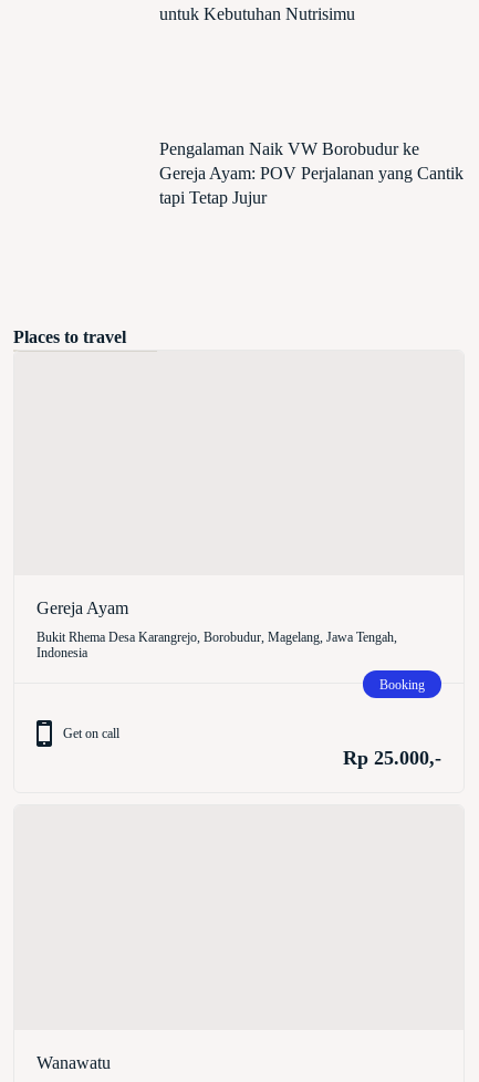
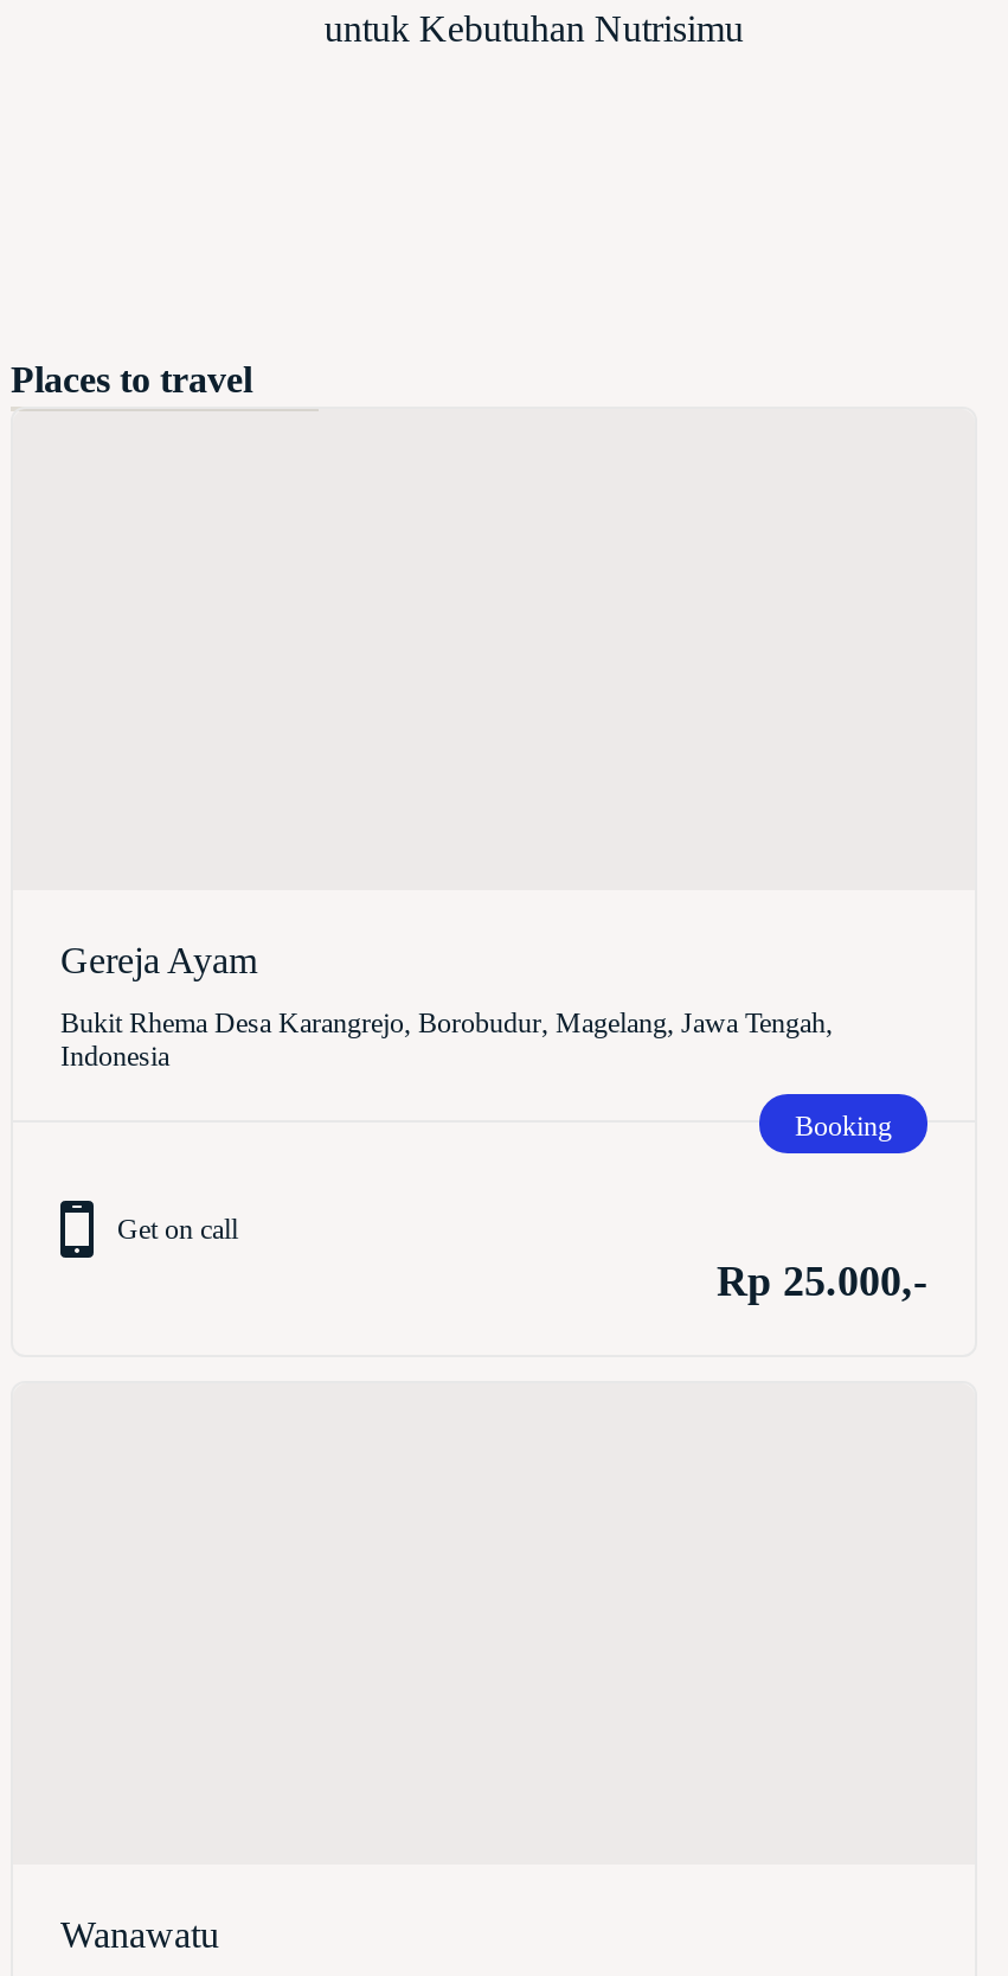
- Pengalaman Naik VW Borobudur ke
- Gereja Ayam: POV Perjalanan yang Cantik
- tapi Tetap Jujur
